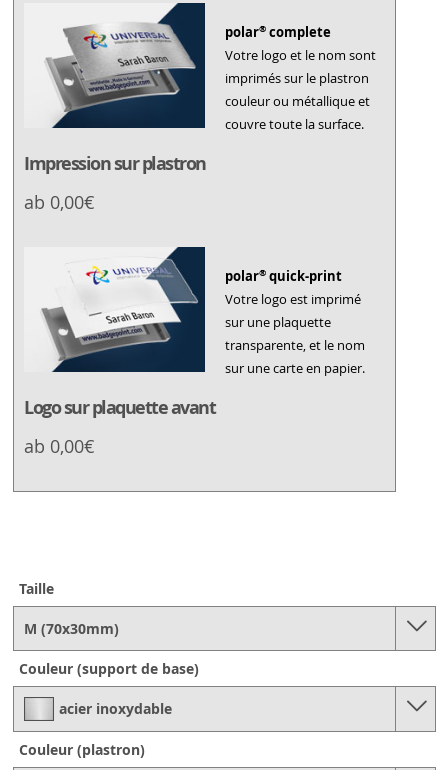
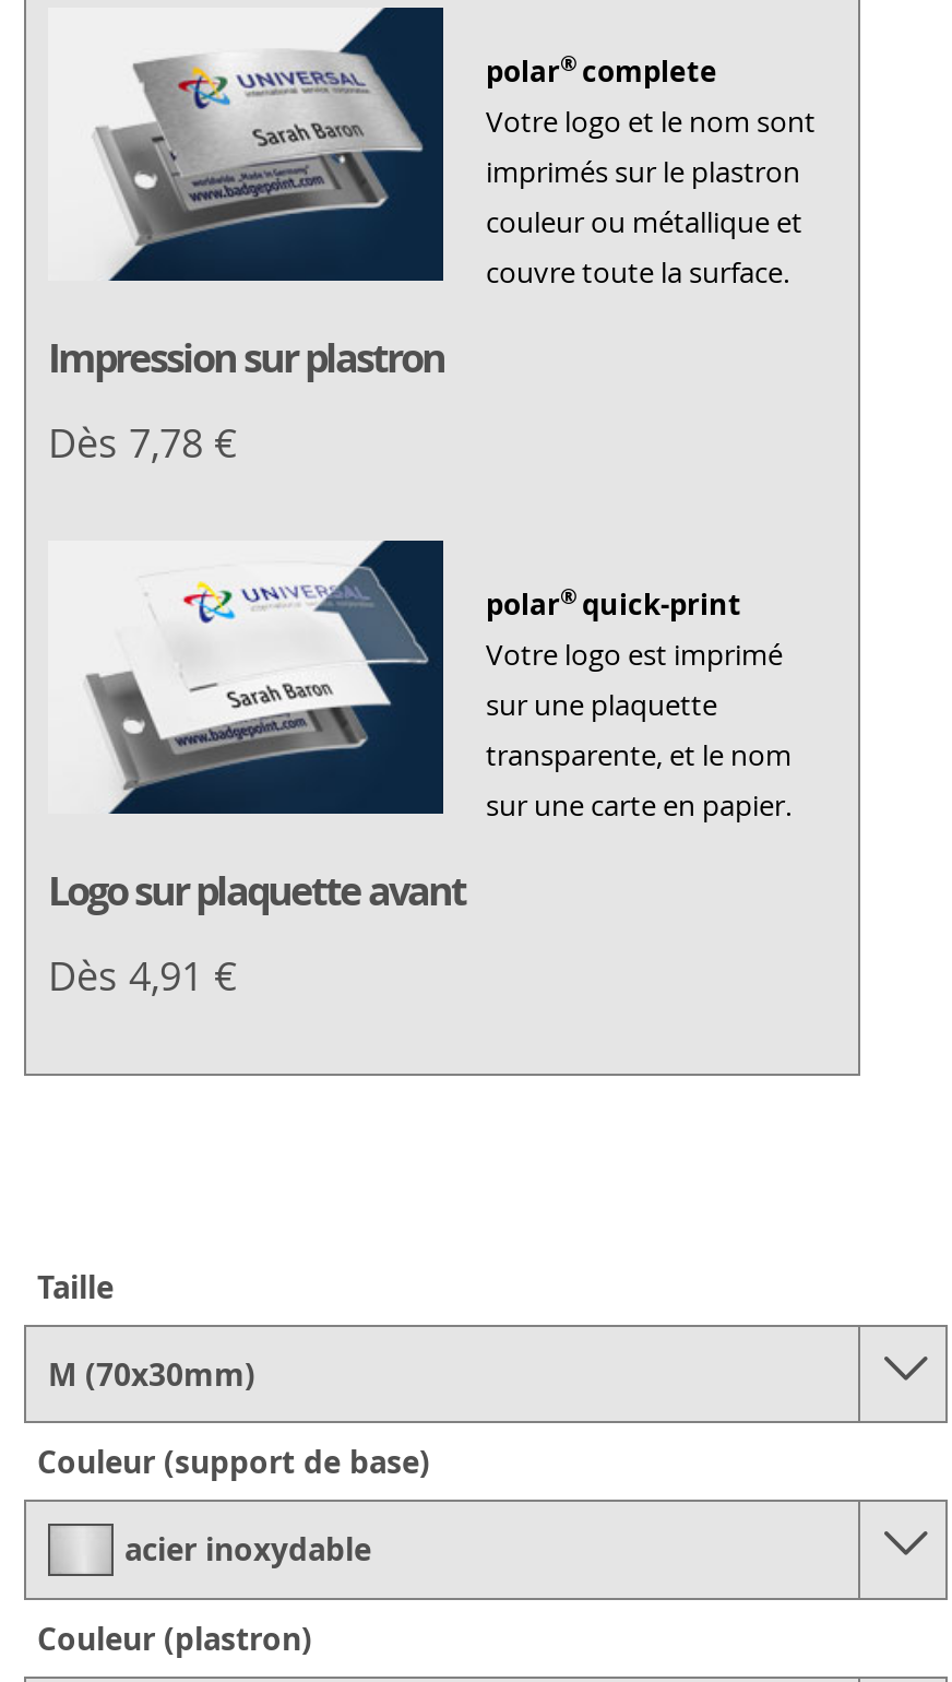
- ab 0,00€
+ Dès 7,78 €

- ab 0,00€
+ Dès 4,91 €
